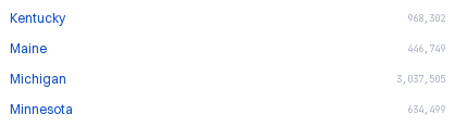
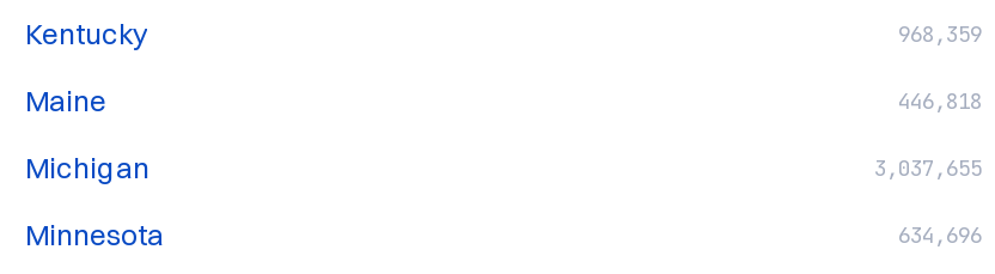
- 968,302
+ 968,359

- 446,749
+ 446,818

- 3,037,505
+ 3,037,655

- 634,499
+ 634,696
